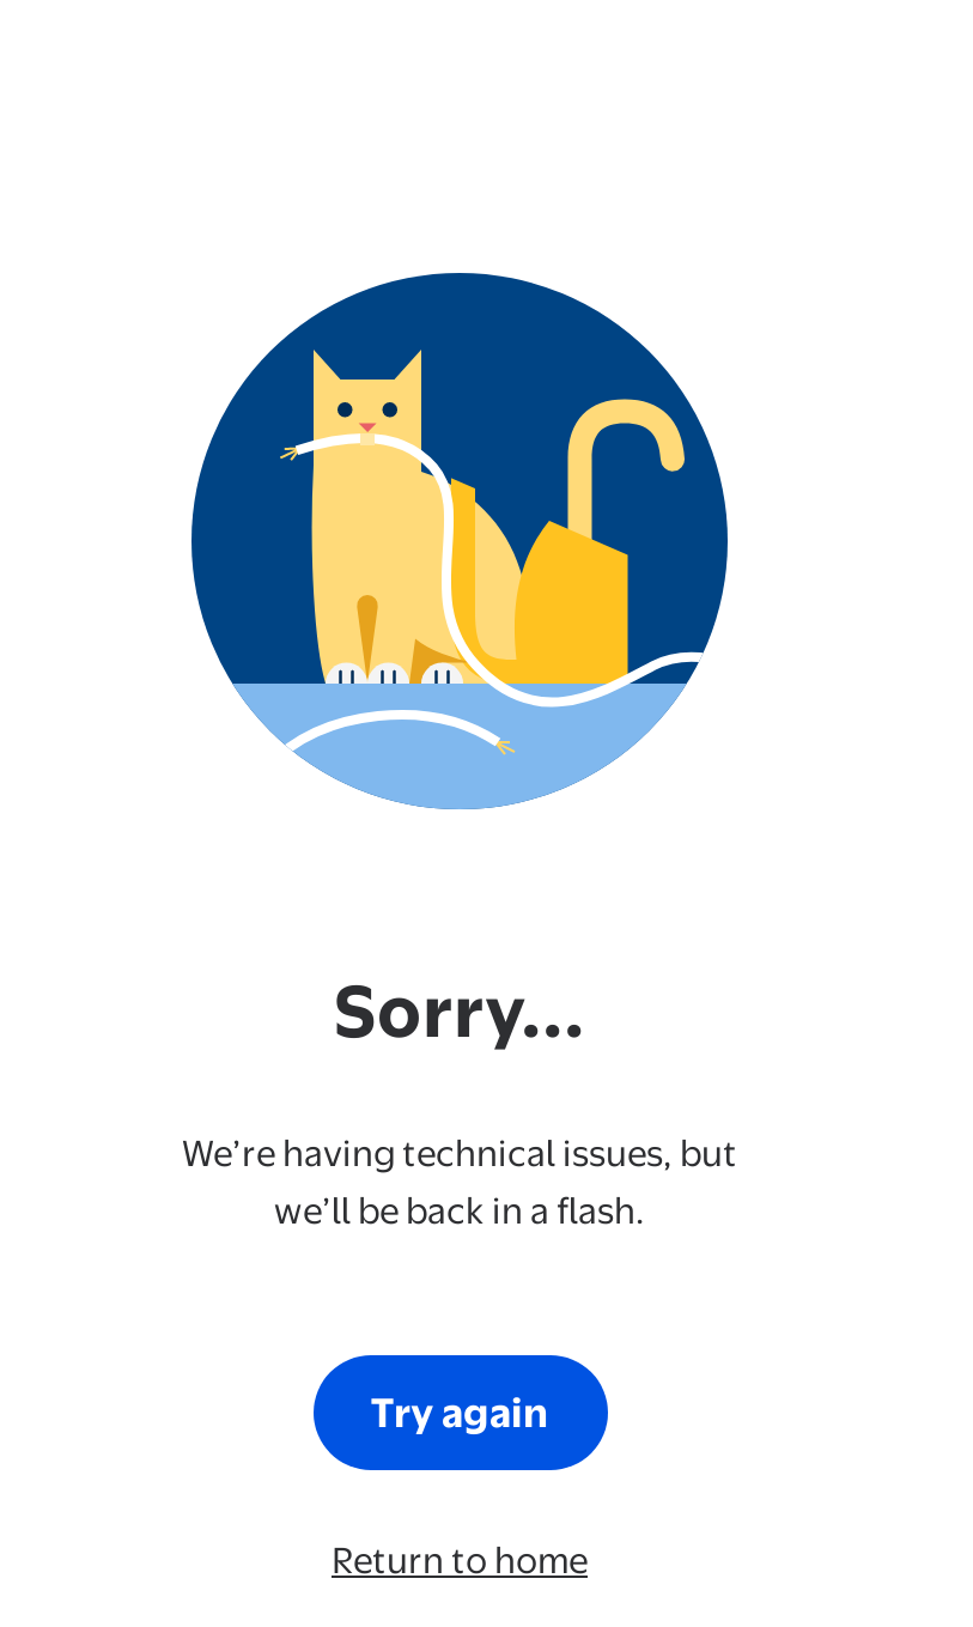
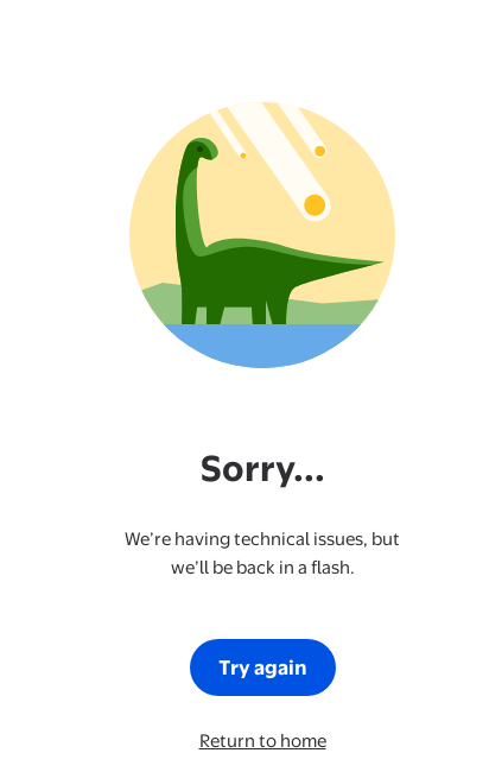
- [image]
+ [image]
